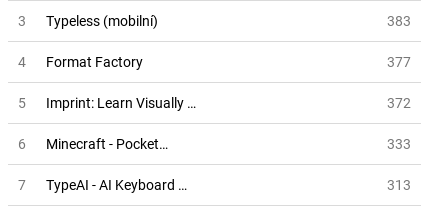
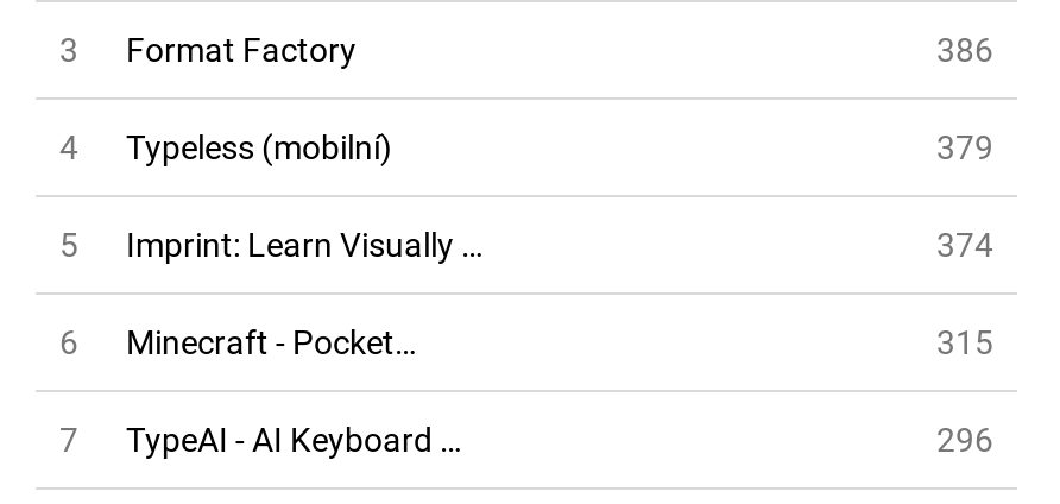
moved down: Typeless (mobilní)

- 383
- 377
+ 379

+ 386

moved up: 4 | Format Factory

- 372
+ 374

- 333
+ 315

- 313
+ 296
